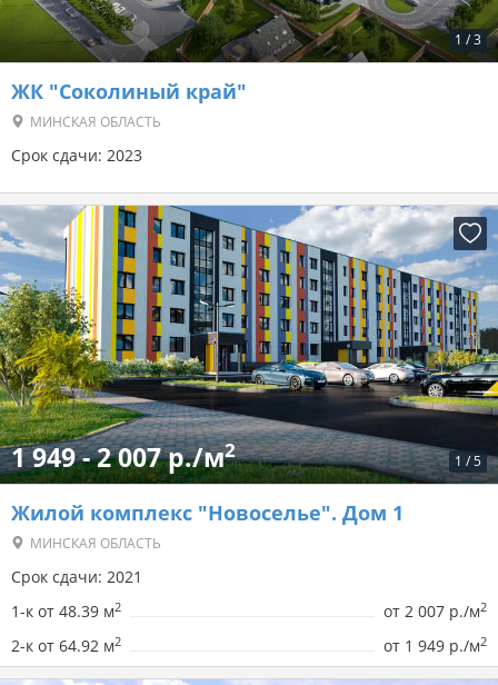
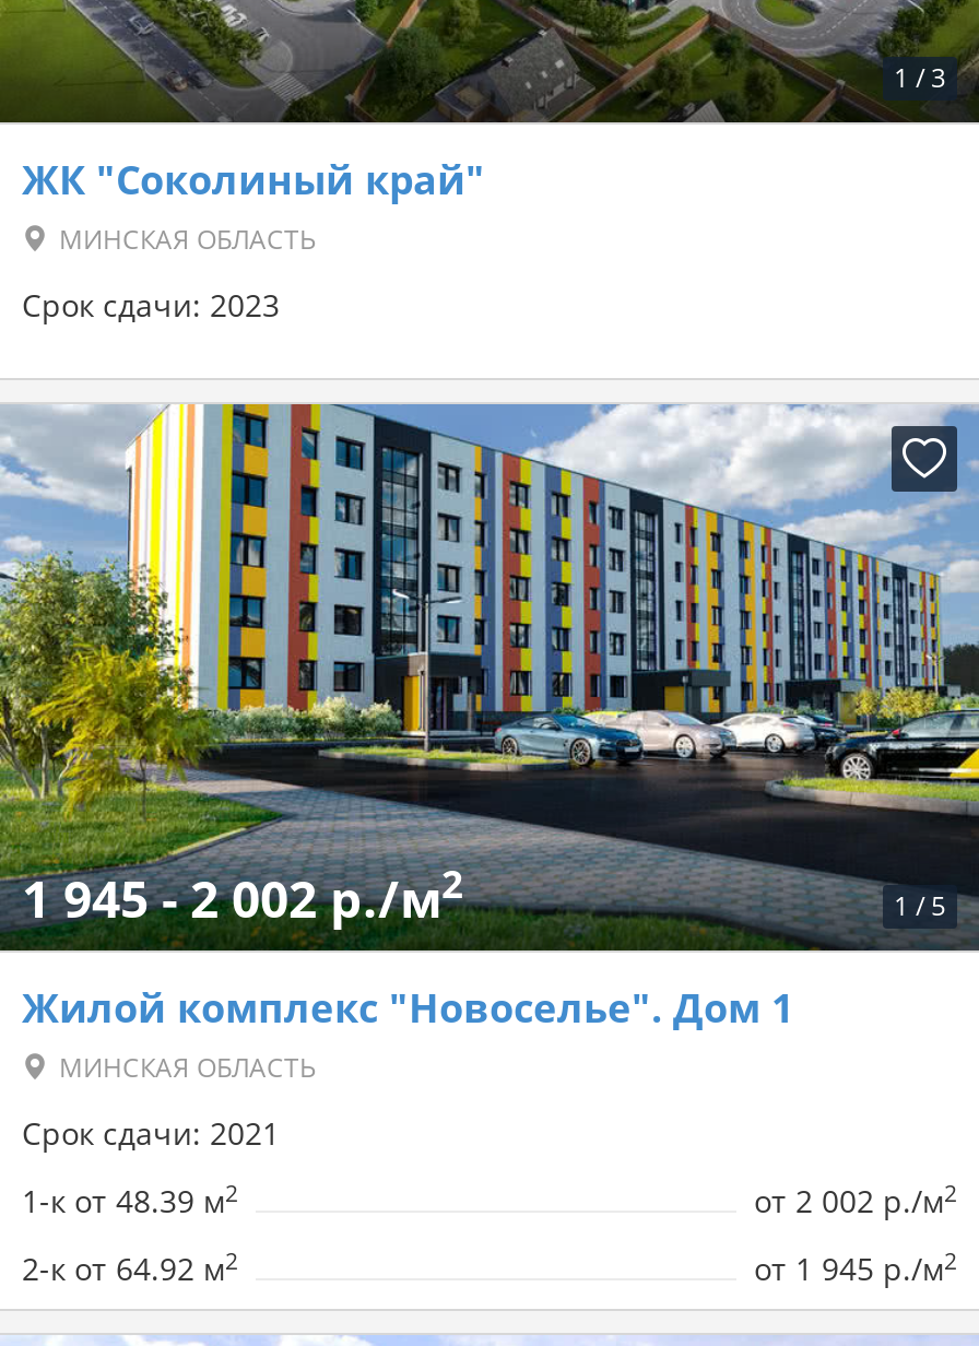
- 1 949 - 2 007 р./м2
+ 1 945 - 2 002 р./м2

- от 2 007 р./м2
+ от 2 002 р./м2

- от 1 949 р./м2
+ от 1 945 р./м2
